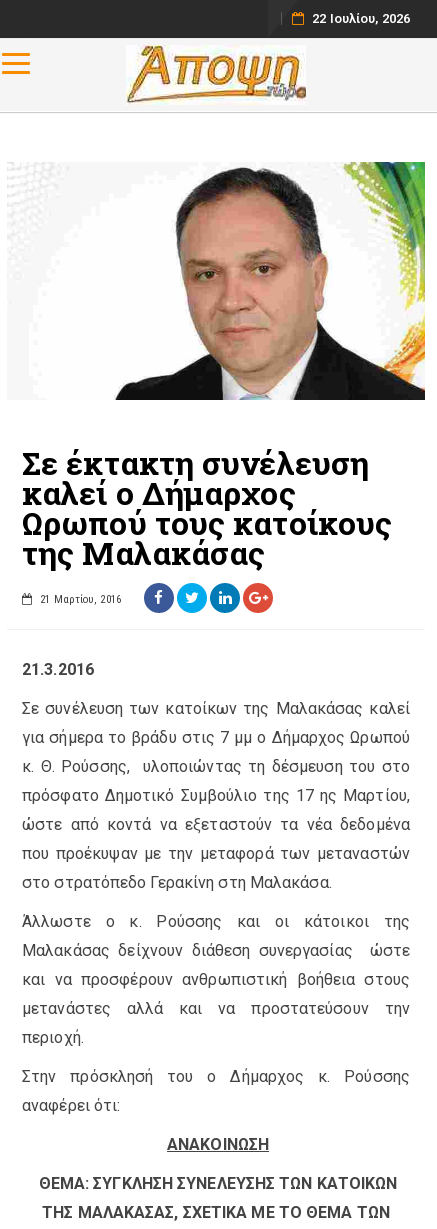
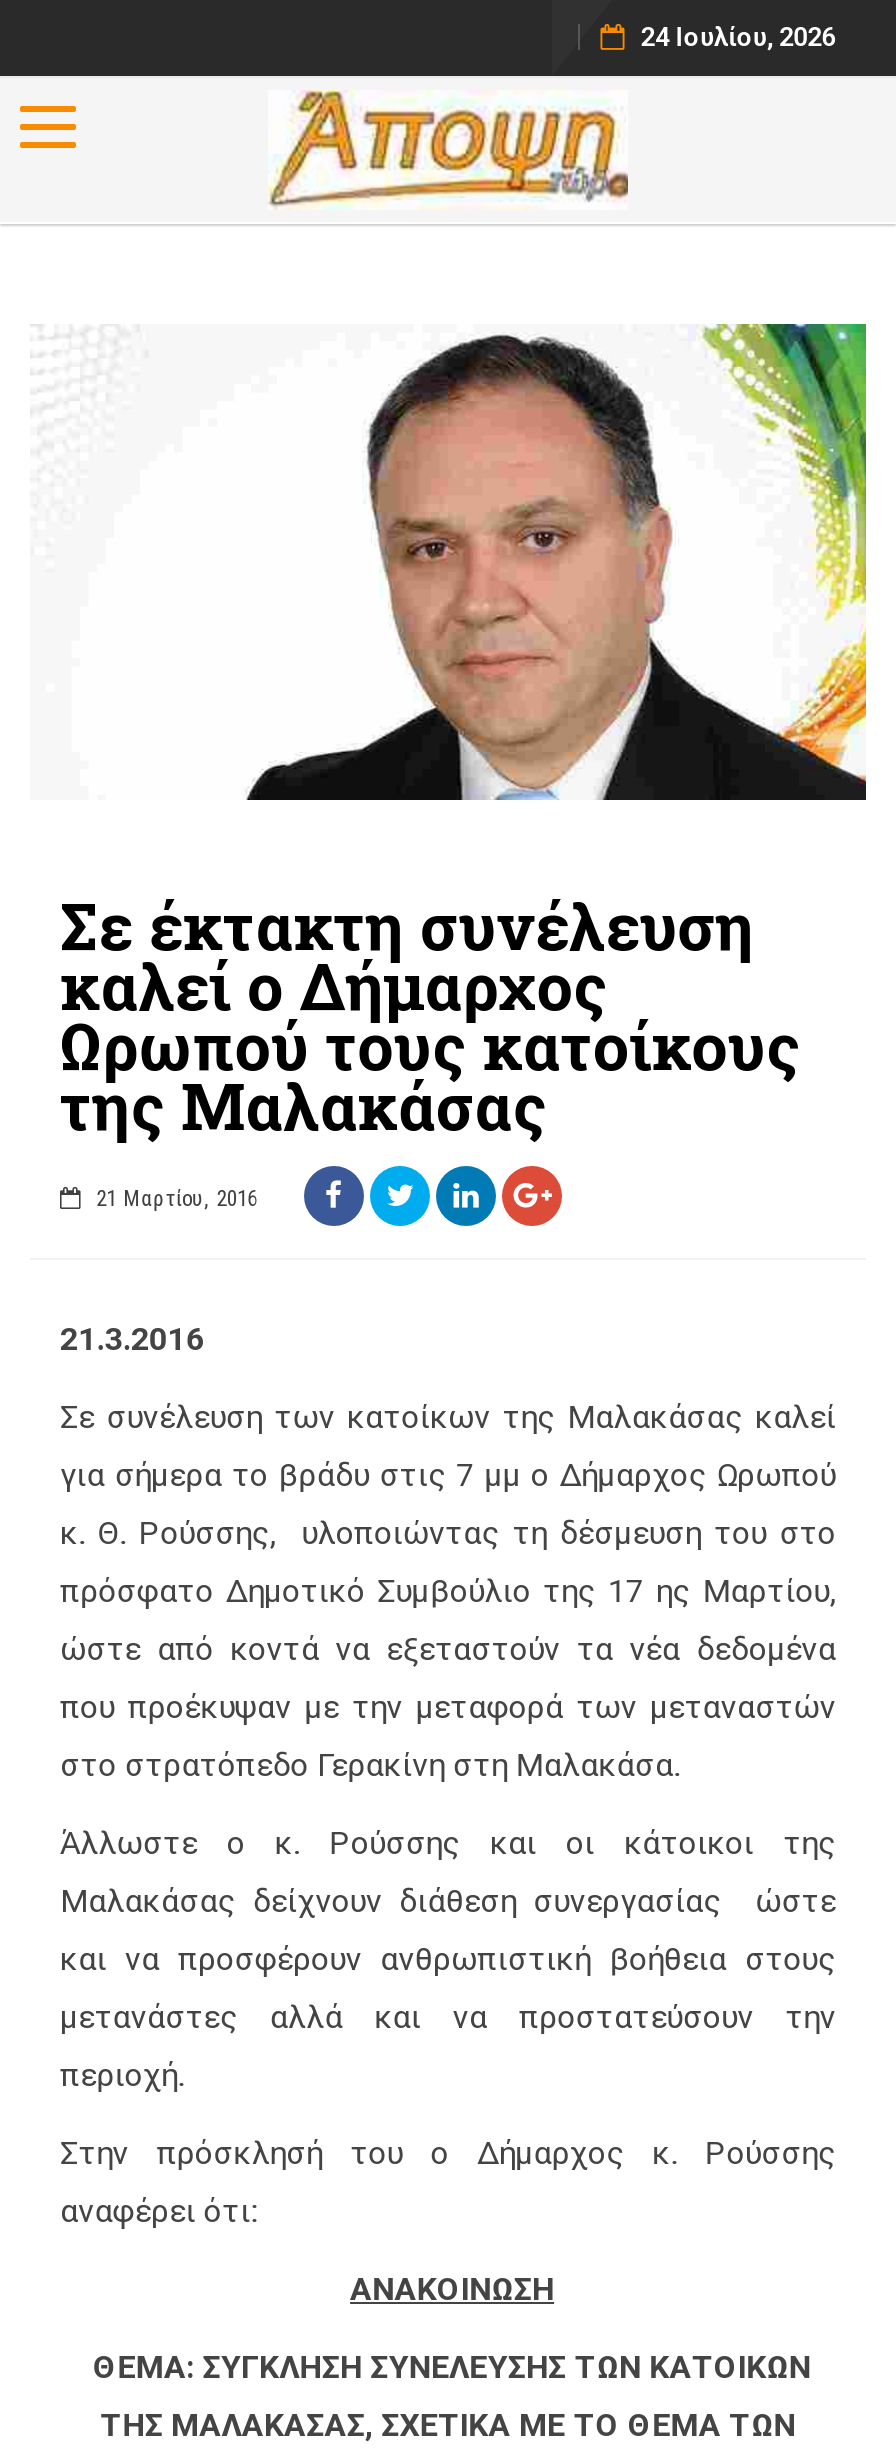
- 22 Ιουλίου, 2026
+ 24 Ιουλίου, 2026
